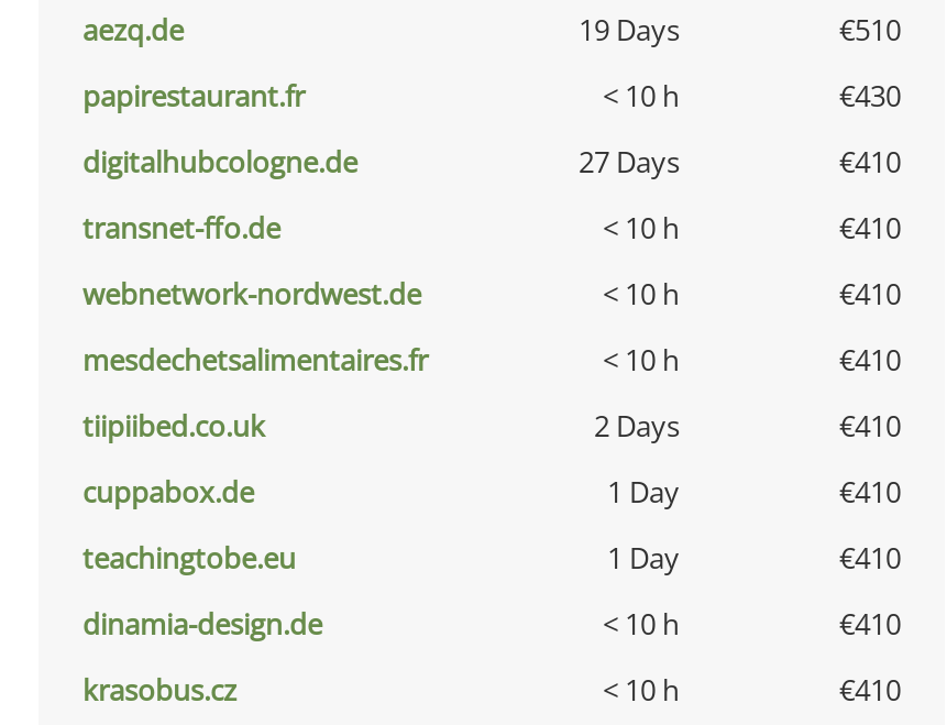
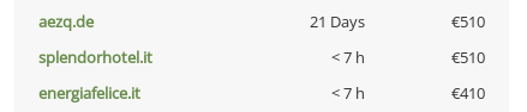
- 19 Days
+ 21 Days

- papirestaurant.fr
- < 10 h
- €430
- digitalhubcologne.de
- 27 Days
- €410
- transnet-ffo.de
- < 10 h
- €410
- webnetwork-nordwest.de
- < 10 h
- €410
- mesdechetsalimentaires.fr
- < 10 h
- €410
- tiipiibed.co.uk
- 2 Days
- €410
- cuppabox.de
- 1 Day
- €410
- teachingtobe.eu
- 1 Day
- €410
- dinamia-design.de
- < 10 h
- €410
- krasobus.cz
- < 10 h
+ splendorhotel.it
+ < 7 h
+ €510
+ energiafelice.it
+ < 7 h
